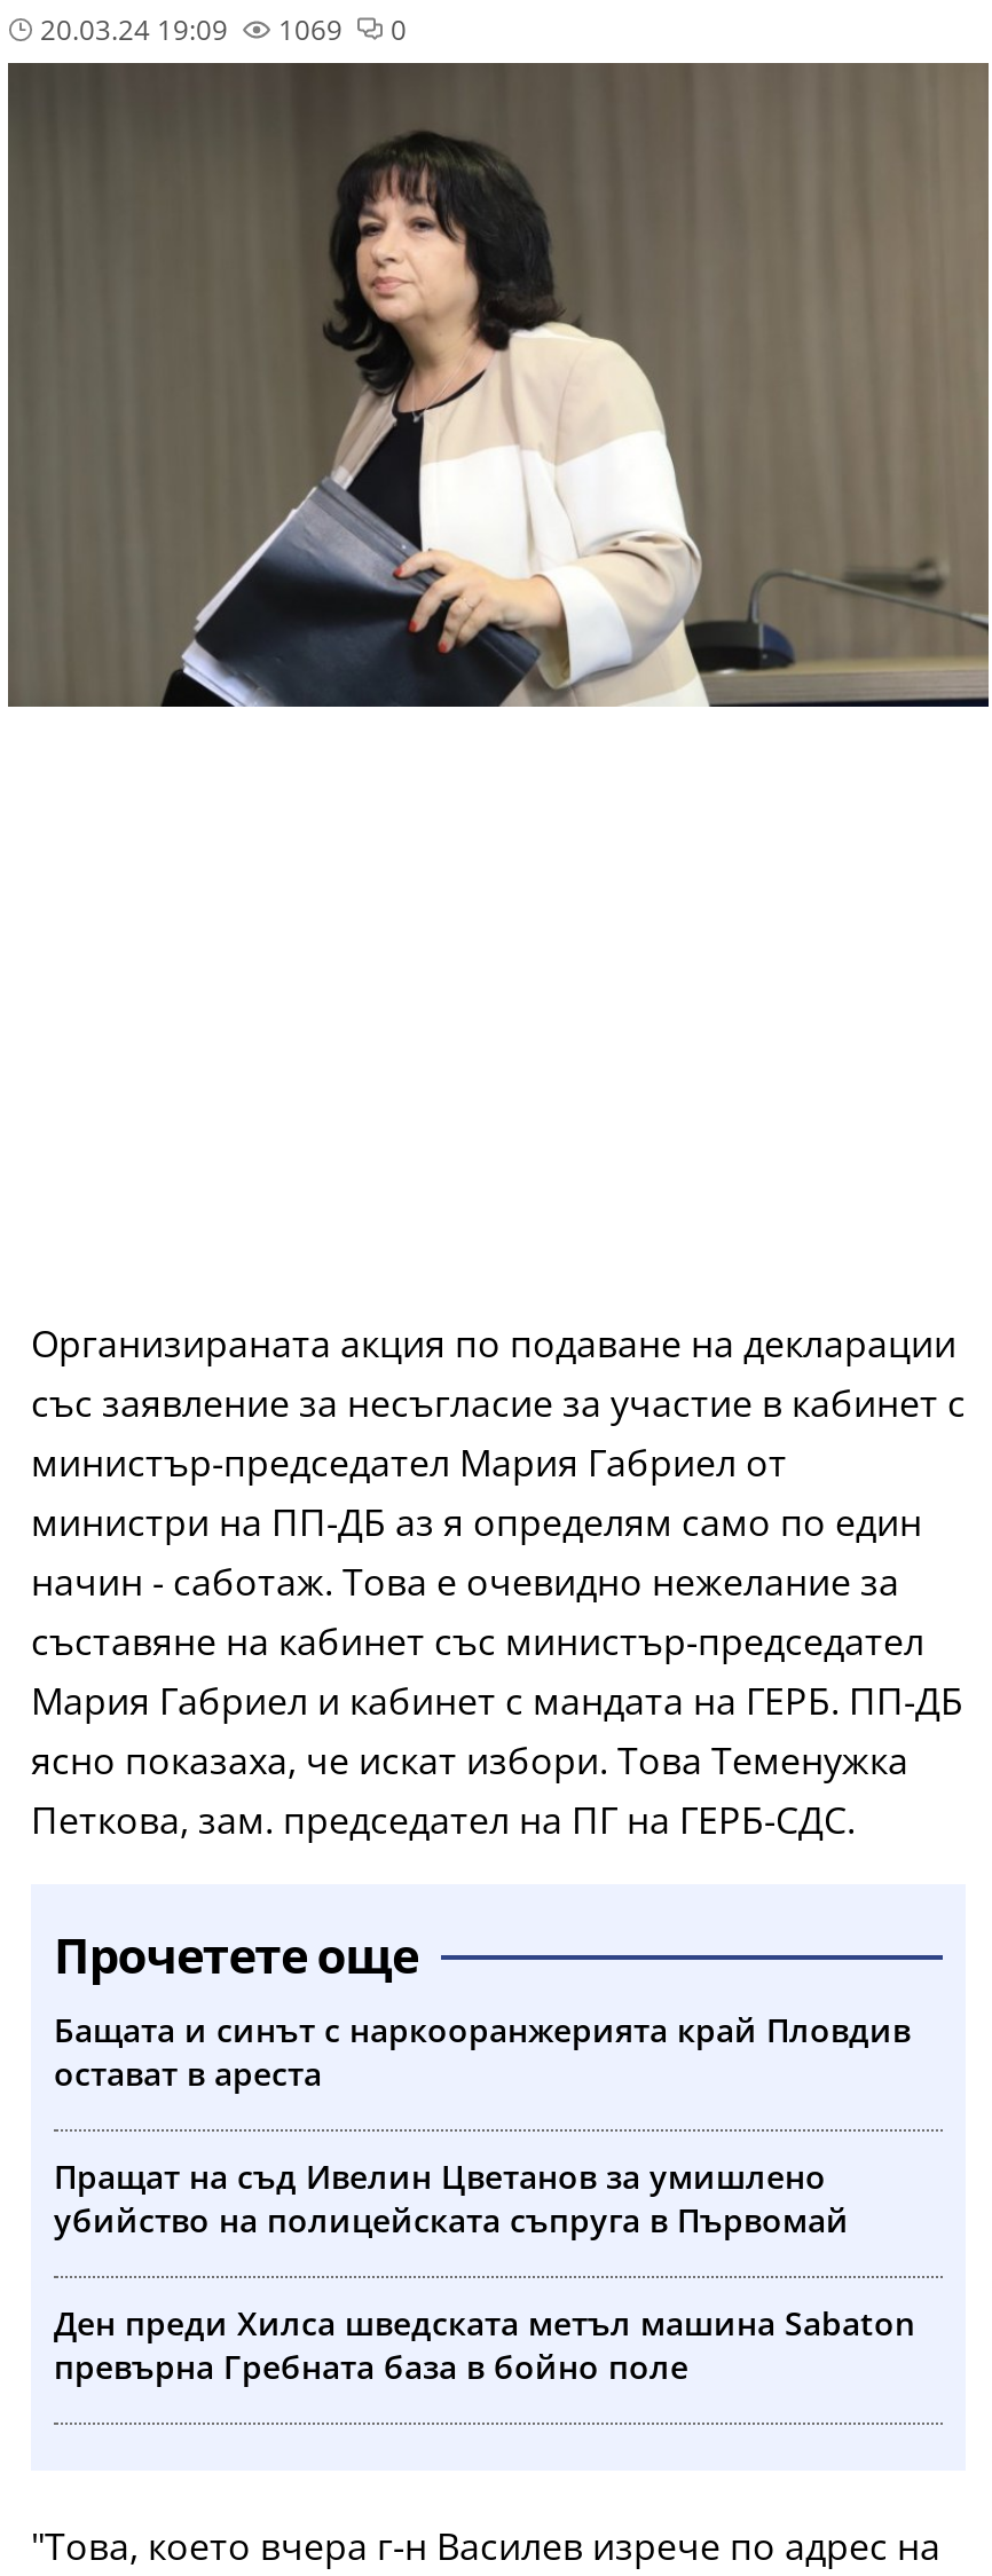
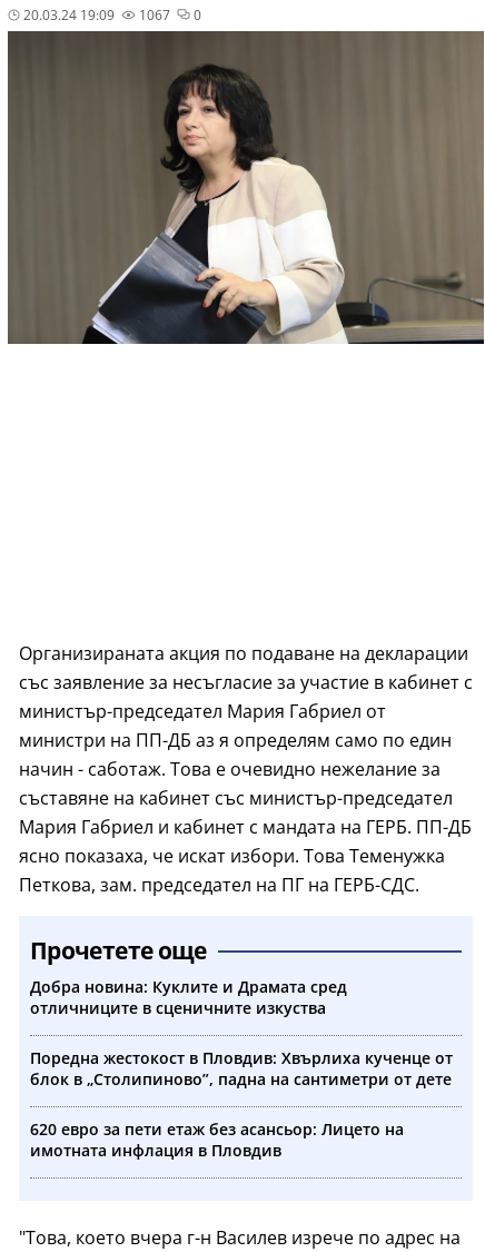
- 1069
+ 1067

- Бащата и синът с наркооранжерията край Пловдив
- остават в ареста
+ Добра новина: Куклите и Драмата сред
+ отличниците в сценичните изкуства

- Пращат на съд Ивелин Цветанов за умишлено
- убийство на полицейската съпруга в Първомай
+ Поредна жестокост в Пловдив: Хвърлиха кученце от
+ блок в „Столипиново”, падна на сантиметри от дете

- Ден преди Хилса шведската метъл машина Sabaton
- превърна Гребната база в бойно поле
+ 620 евро за пети етаж без асансьор: Лицето на
+ имотната инфлация в Пловдив
